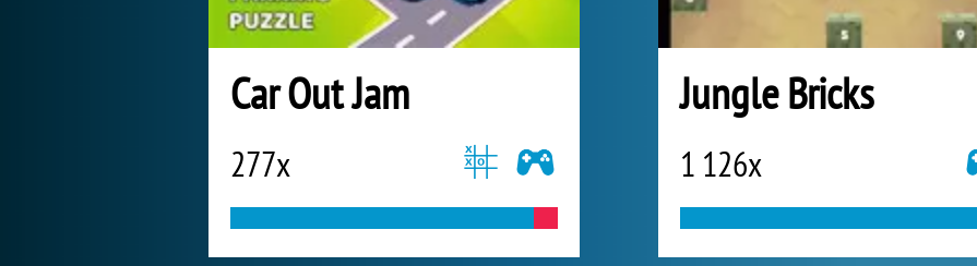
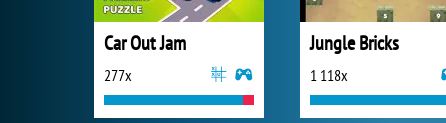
- 1 126x
+ 1 118x
